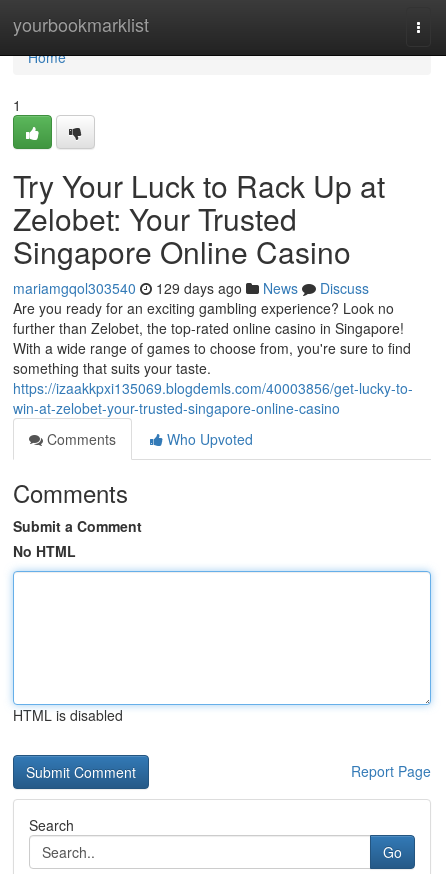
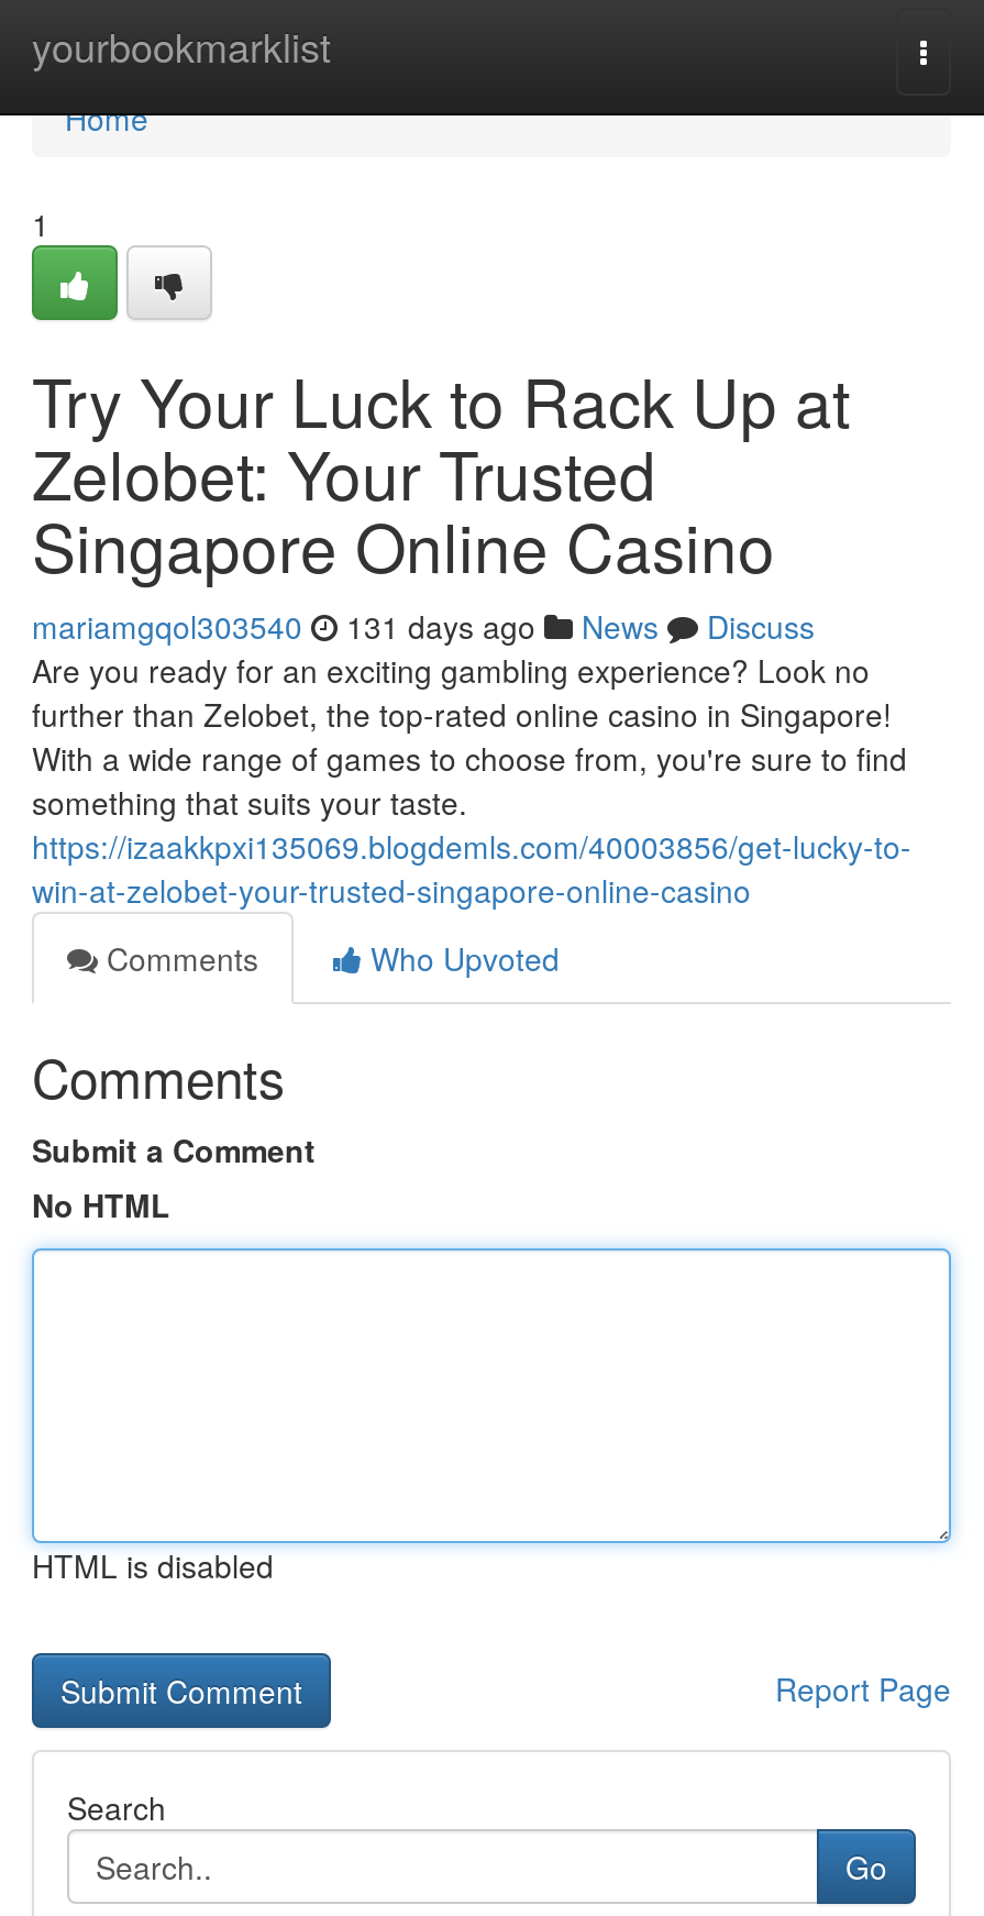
- mariamgqol303540 129 days ago News Discuss
+ mariamgqol303540 131 days ago News Discuss
